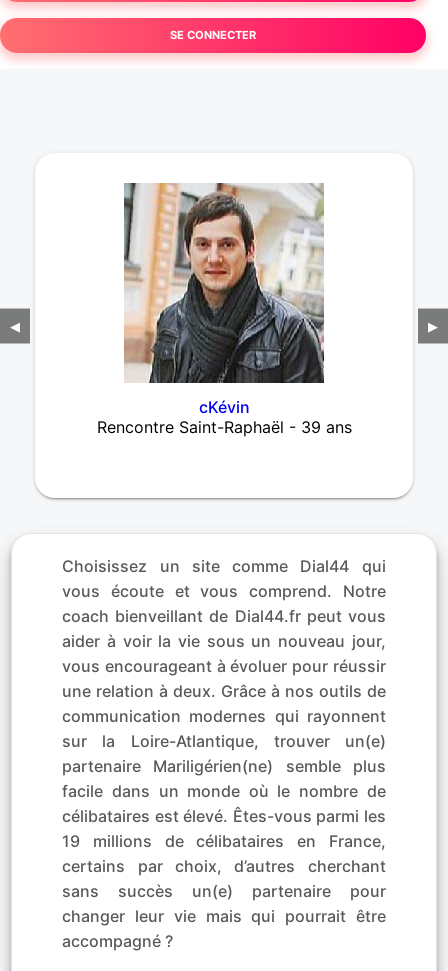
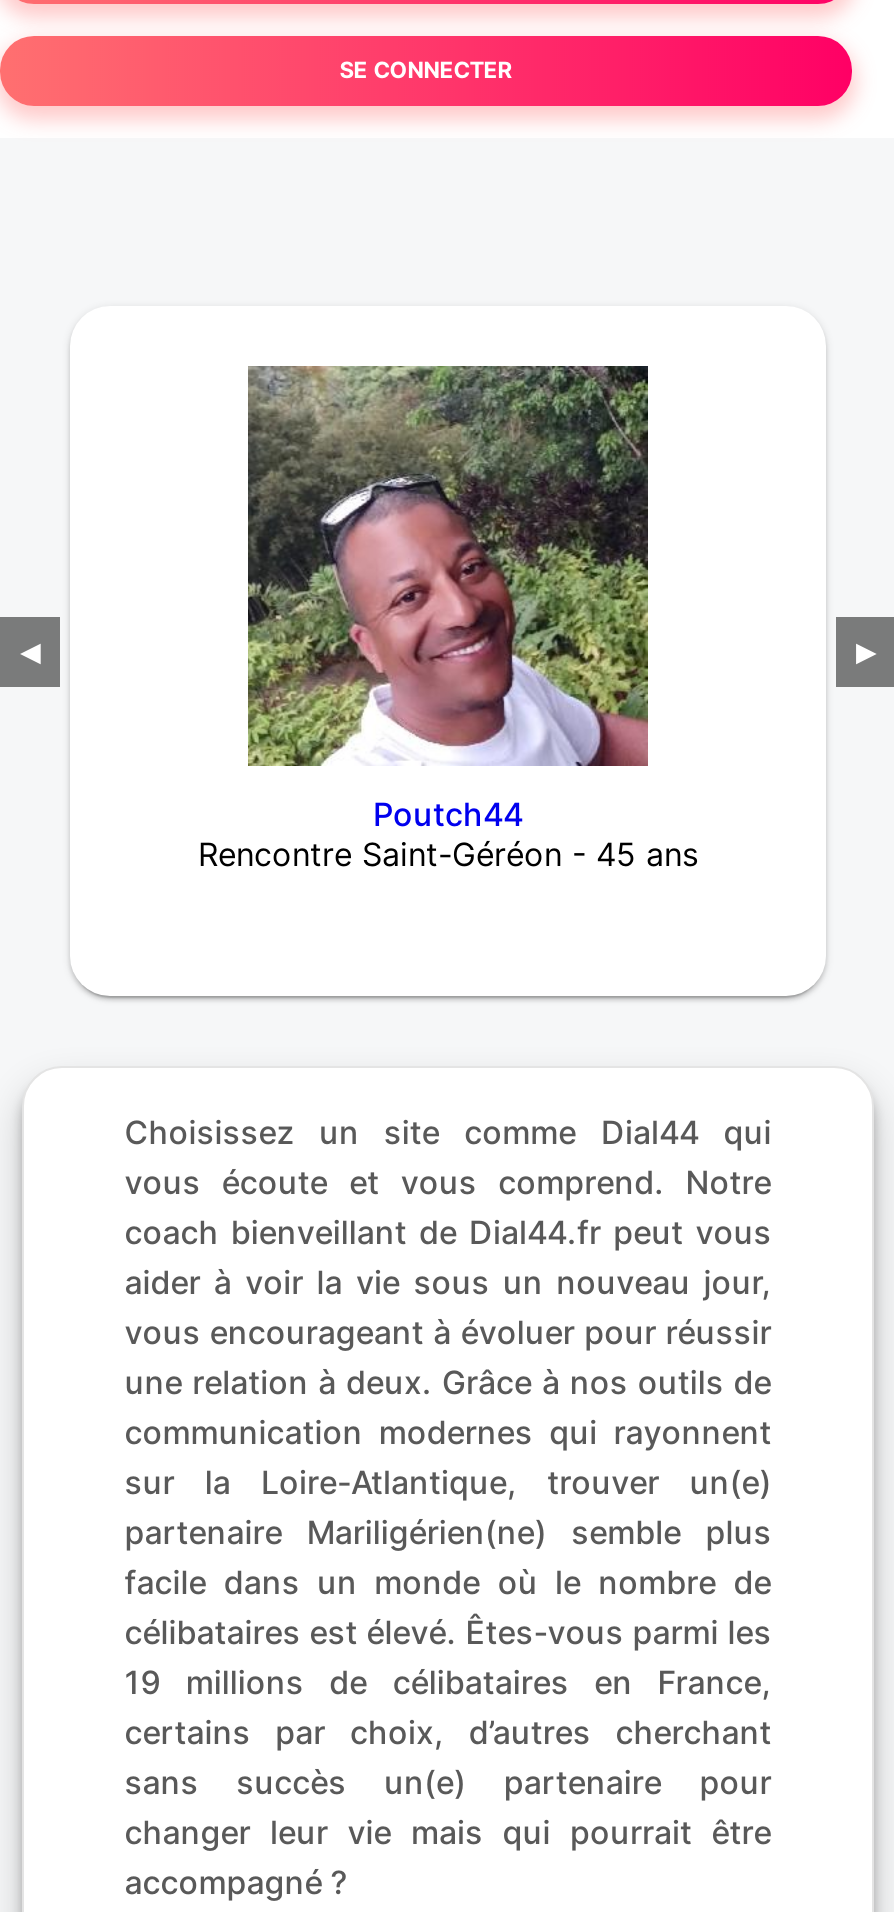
- [image]
- cKévin
- Rencontre Saint-Raphaël - 39 ans
+ [image]
+ Poutch44
+ Rencontre Saint-Géréon - 45 ans
